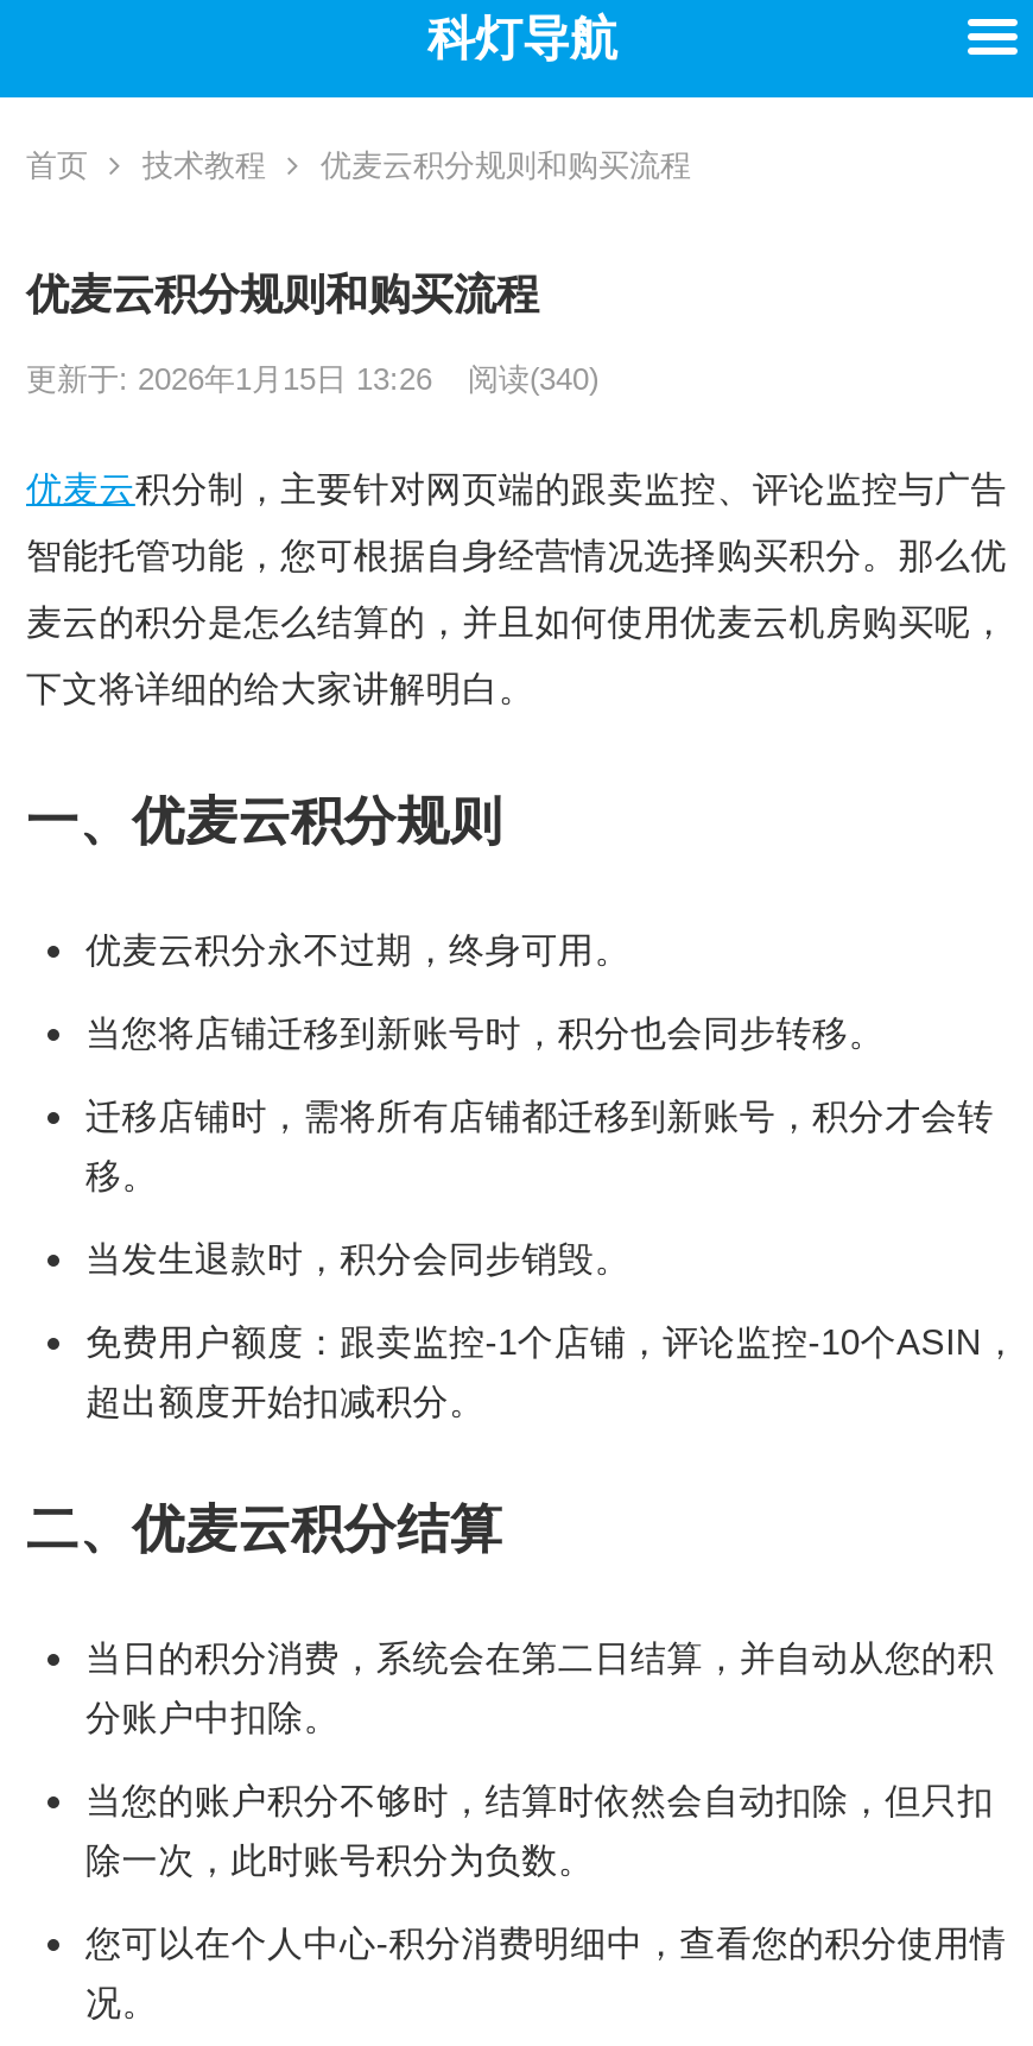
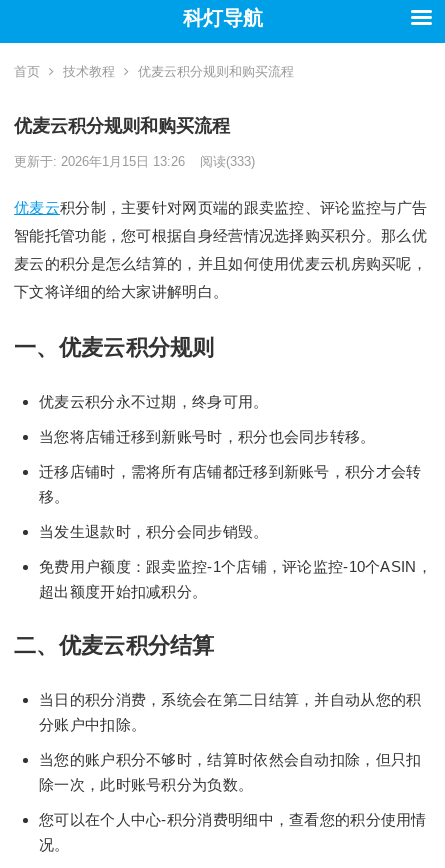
- 更新于: 2026年1月15日 13:26 阅读(340)
+ 更新于: 2026年1月15日 13:26 阅读(333)
